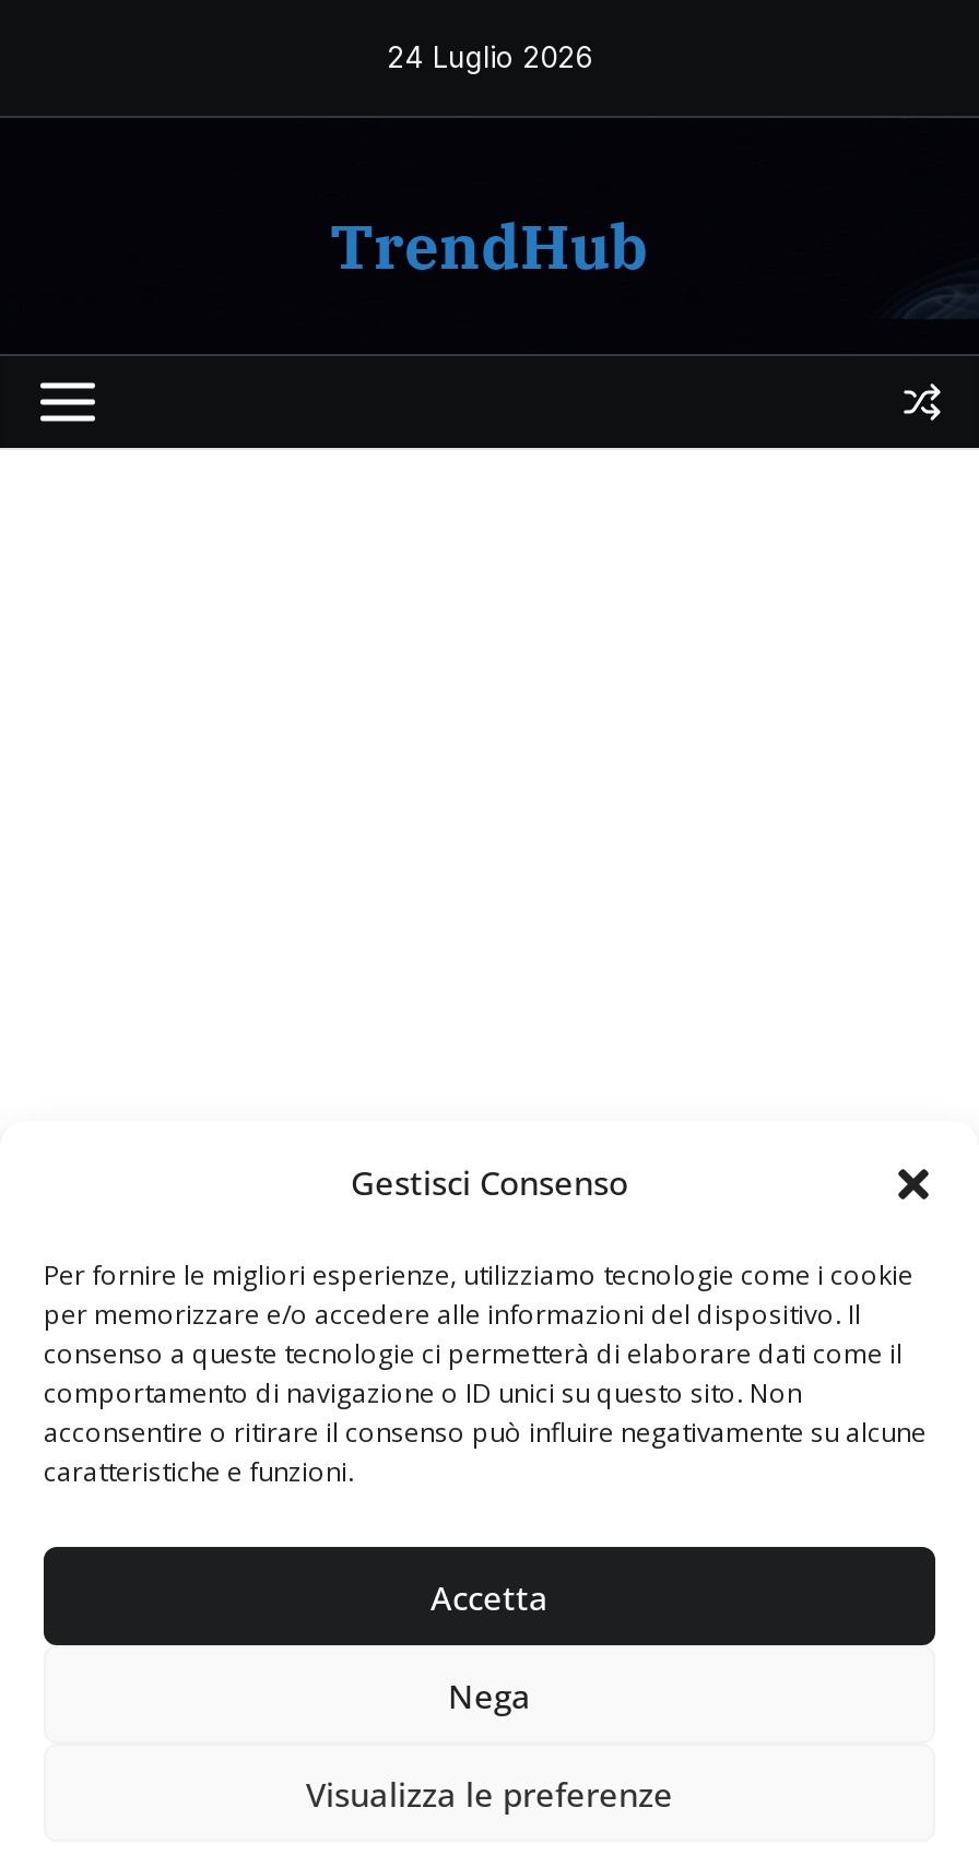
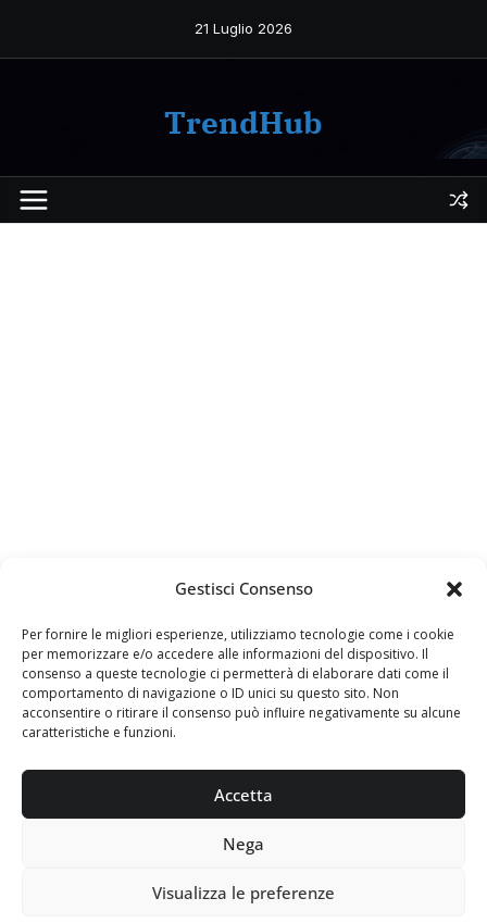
- 24 Luglio 2026
+ 21 Luglio 2026
